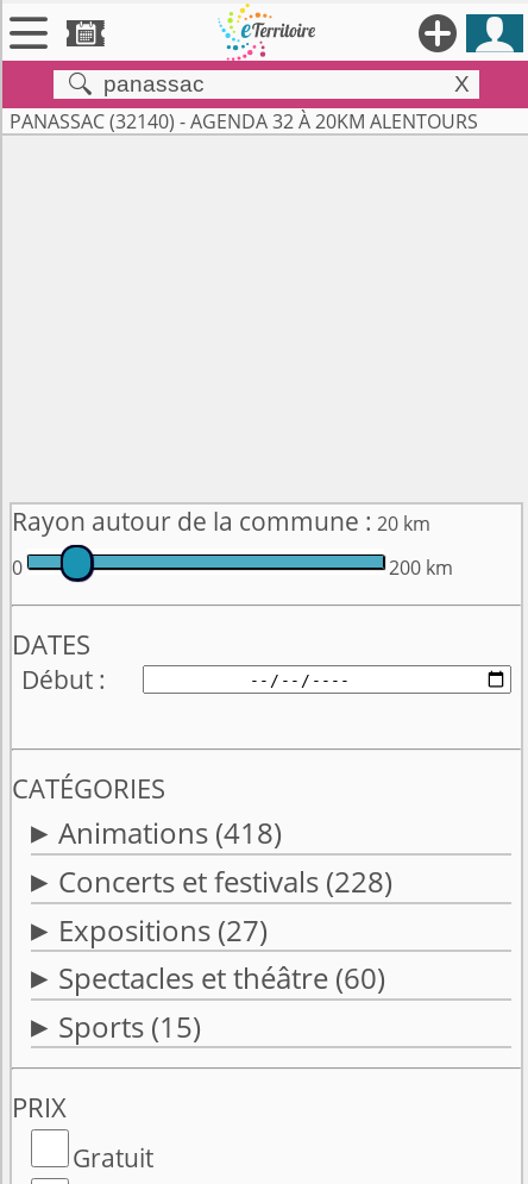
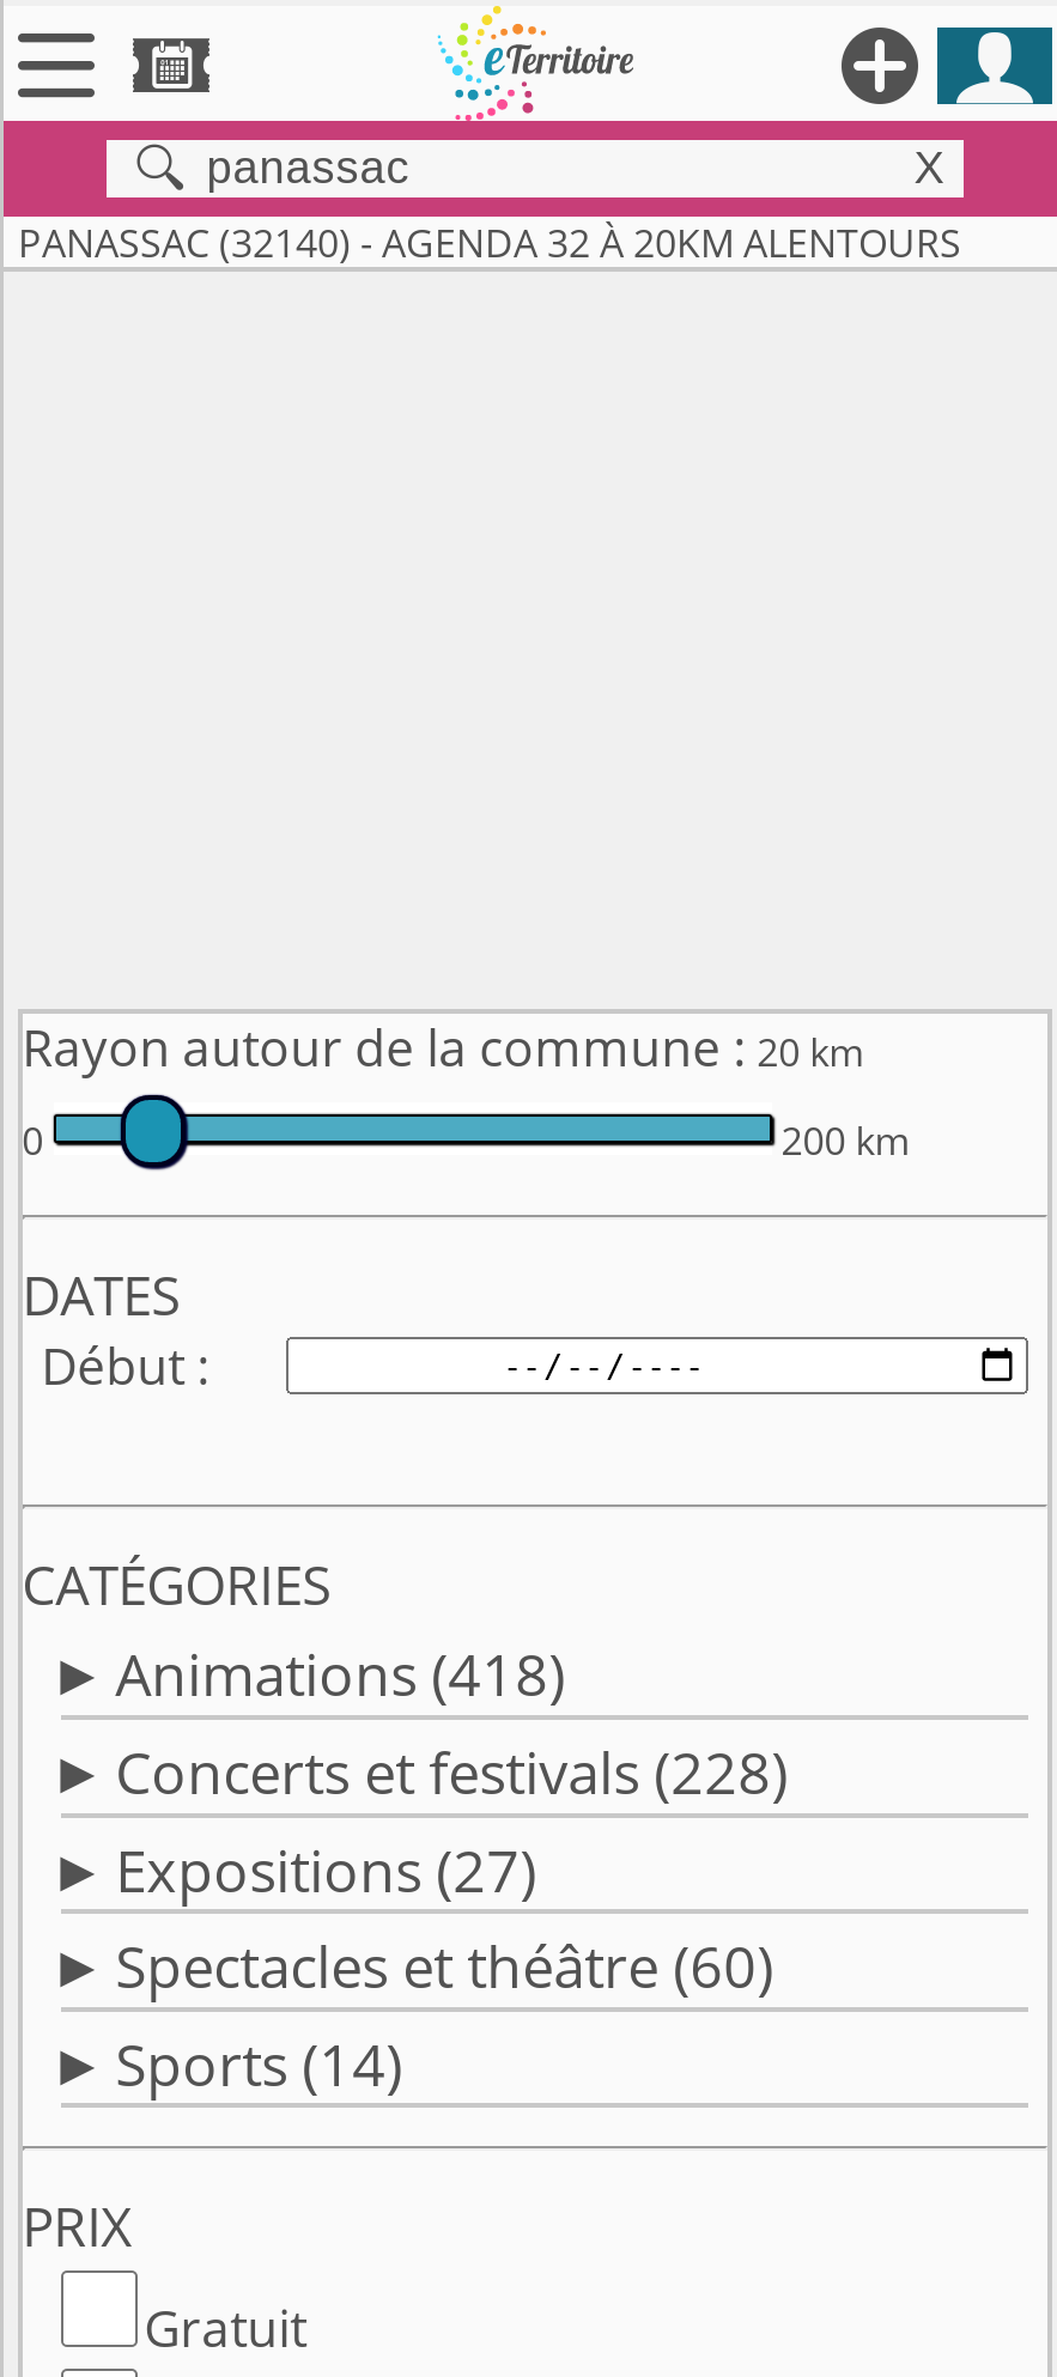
- Sports (15)
+ Sports (14)
